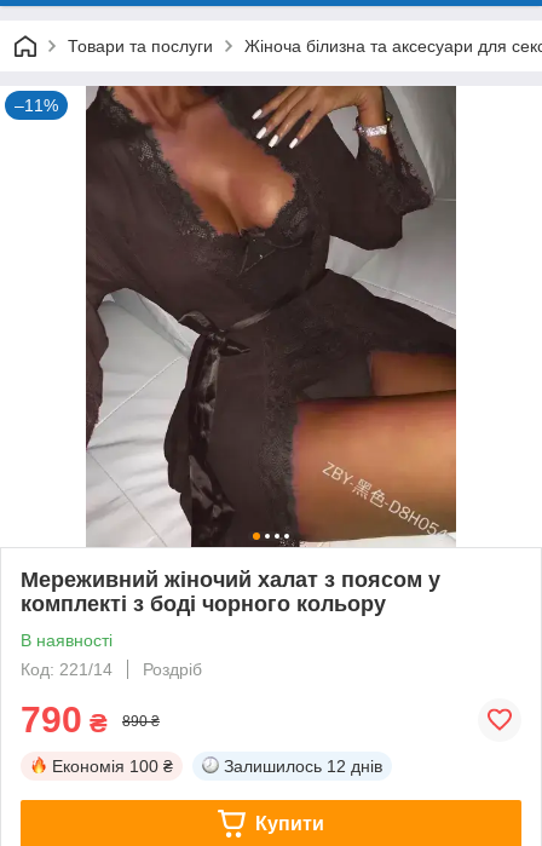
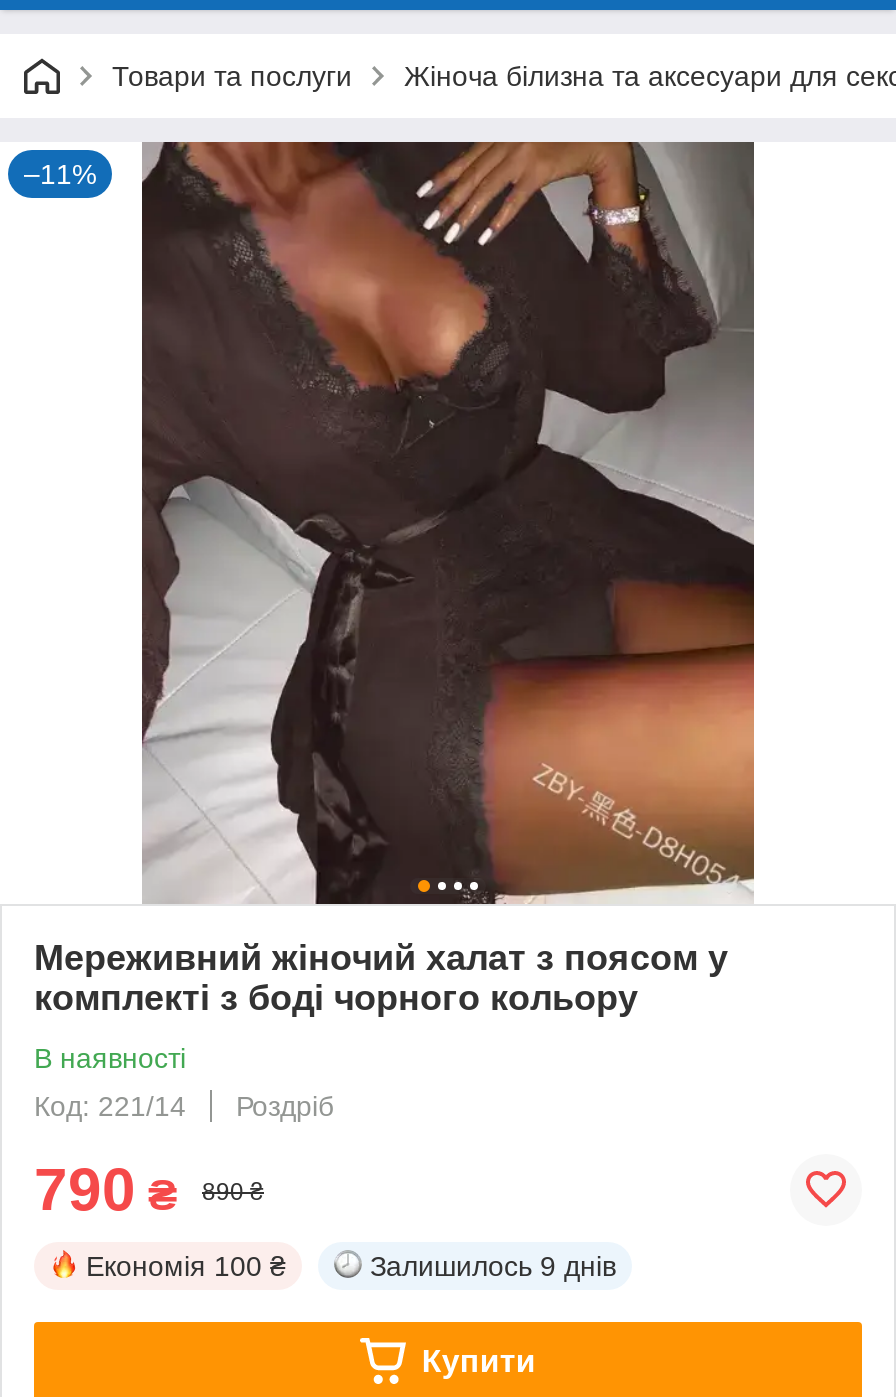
- Залишилось 12 днів
+ Залишилось 9 днів
